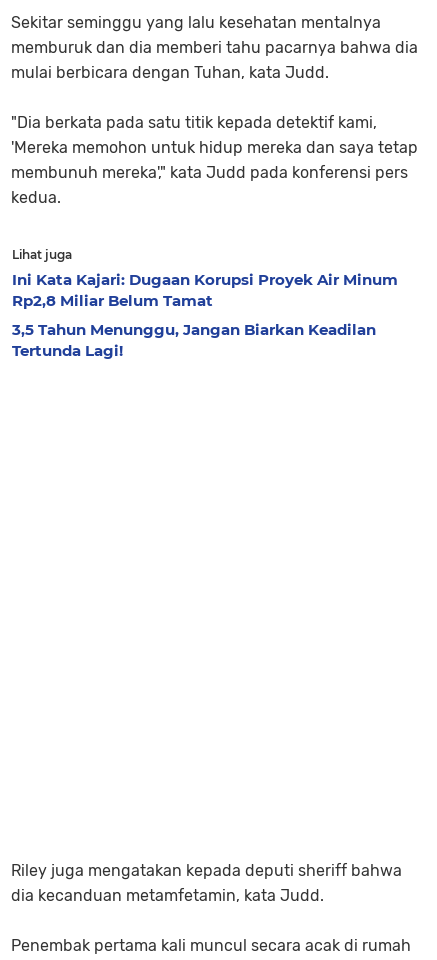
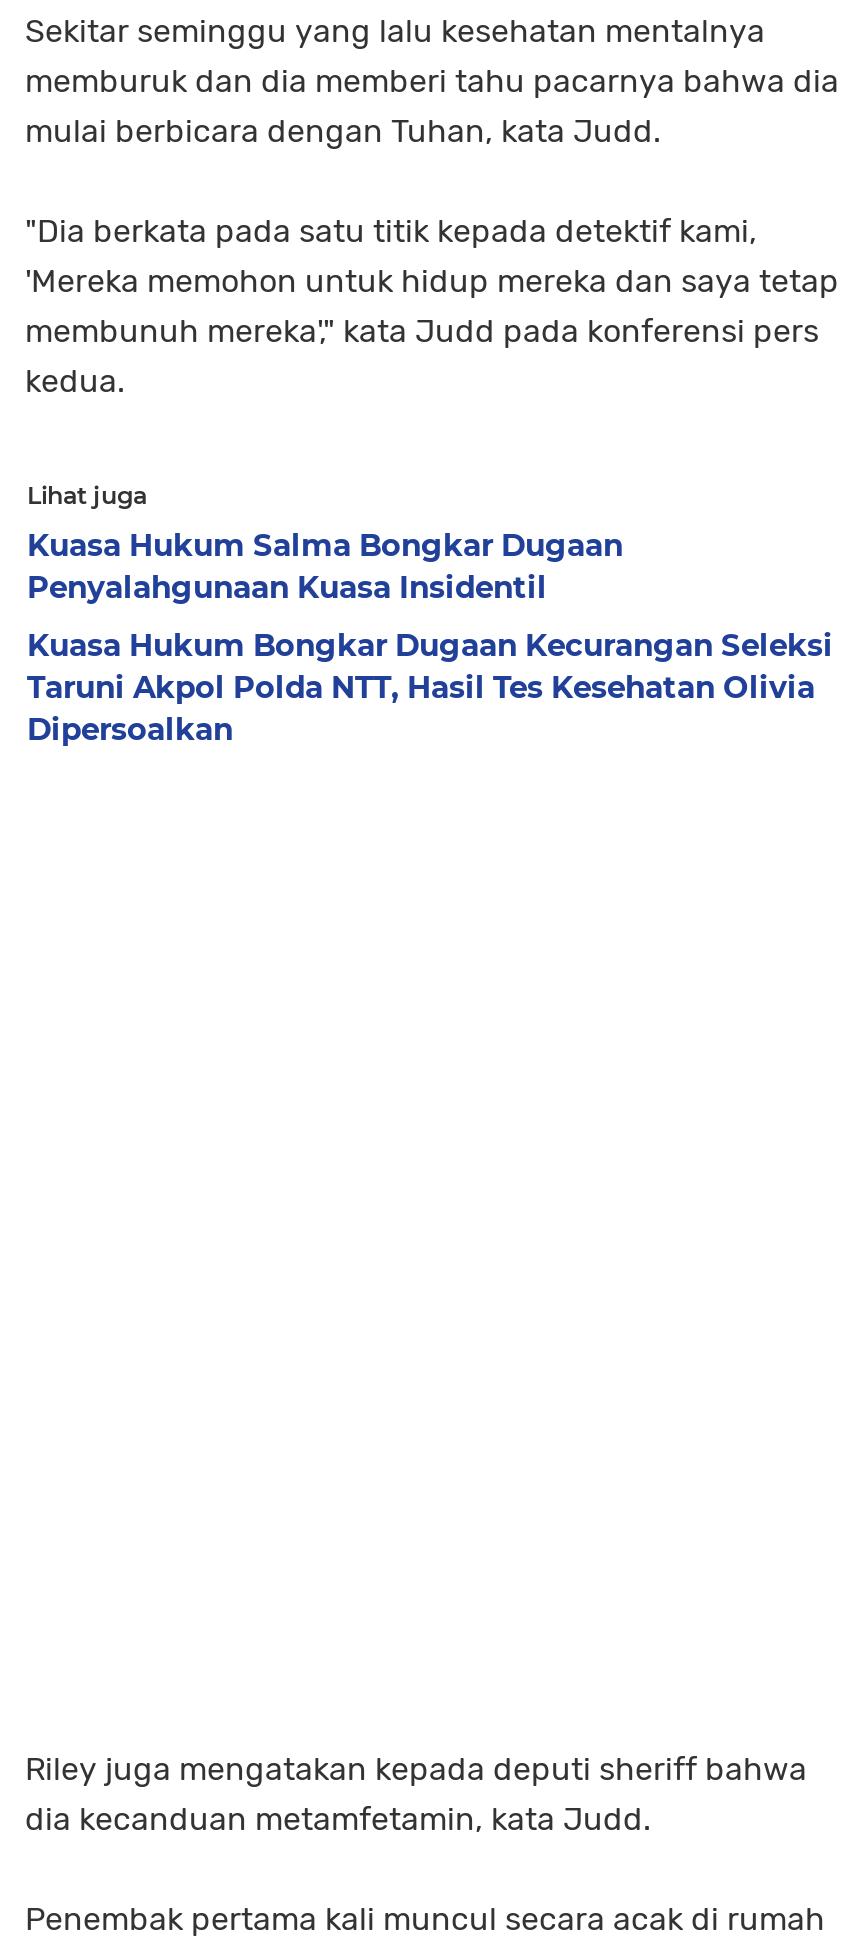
- Ini Kata Kajari: Dugaan Korupsi Proyek Air Minum
- Rp2,8 Miliar Belum Tamat
+ Kuasa Hukum Salma Bongkar Dugaan
+ Penyalahgunaan Kuasa Insidentil

- 3,5 Tahun Menunggu, Jangan Biarkan Keadilan
- Tertunda Lagi!
+ Kuasa Hukum Bongkar Dugaan Kecurangan Seleksi
+ Taruni Akpol Polda NTT, Hasil Tes Kesehatan Olivia
+ Dipersoalkan
